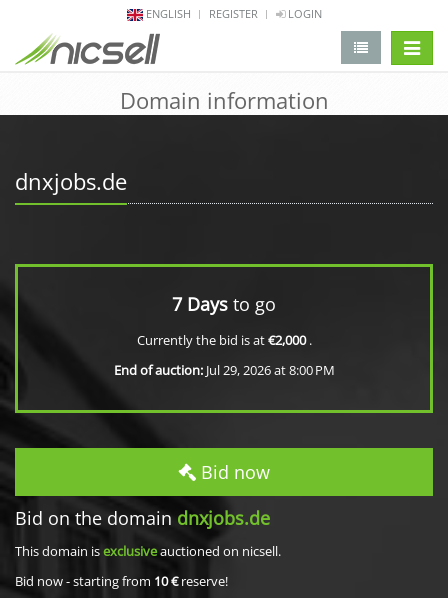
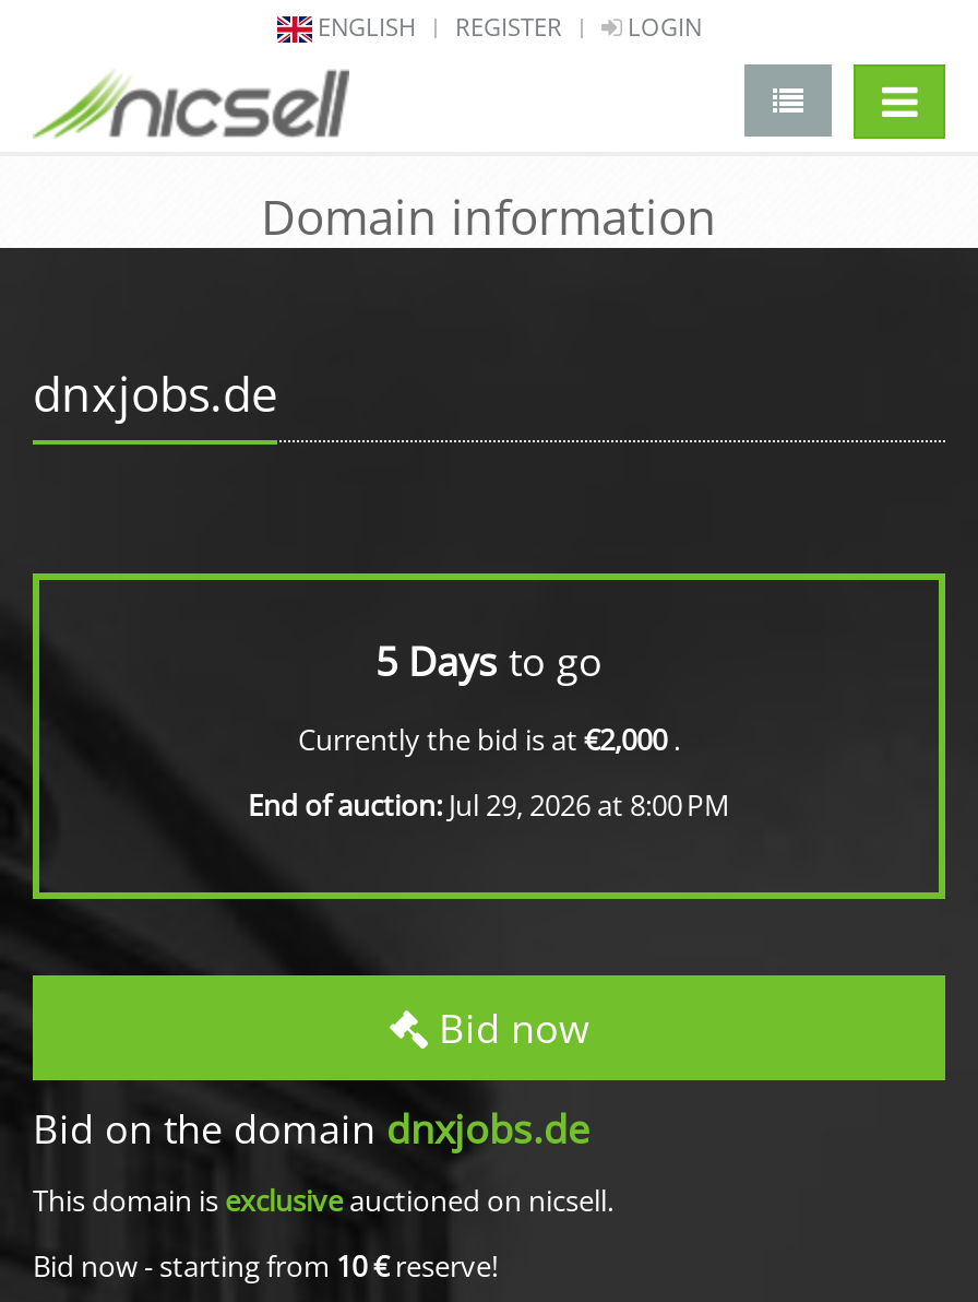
- 7 Days to go
+ 5 Days to go
